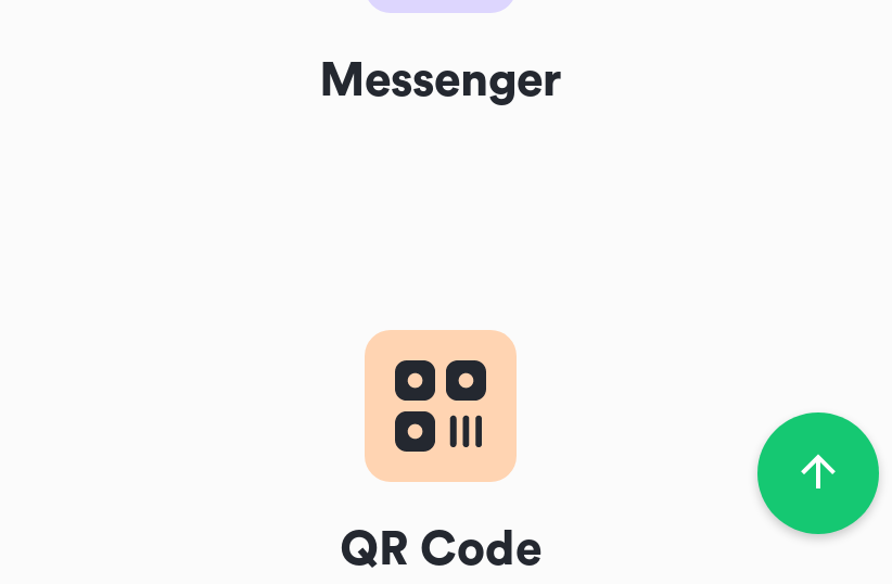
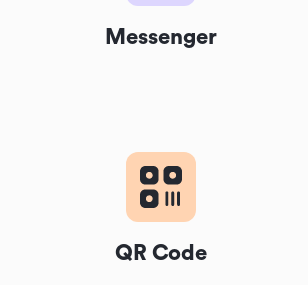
- [image]
